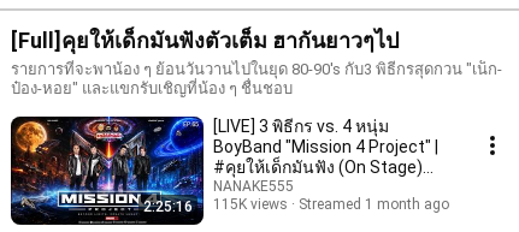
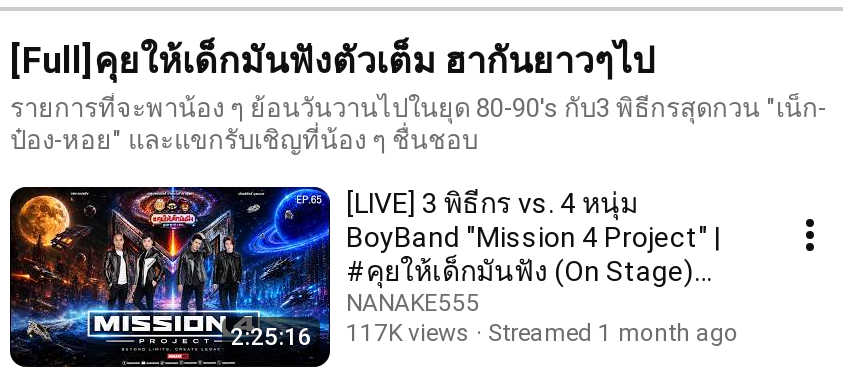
- 2:25:16 115K views Streamed 1 month ago
+ 2:25:16 117K views Streamed 1 month ago
